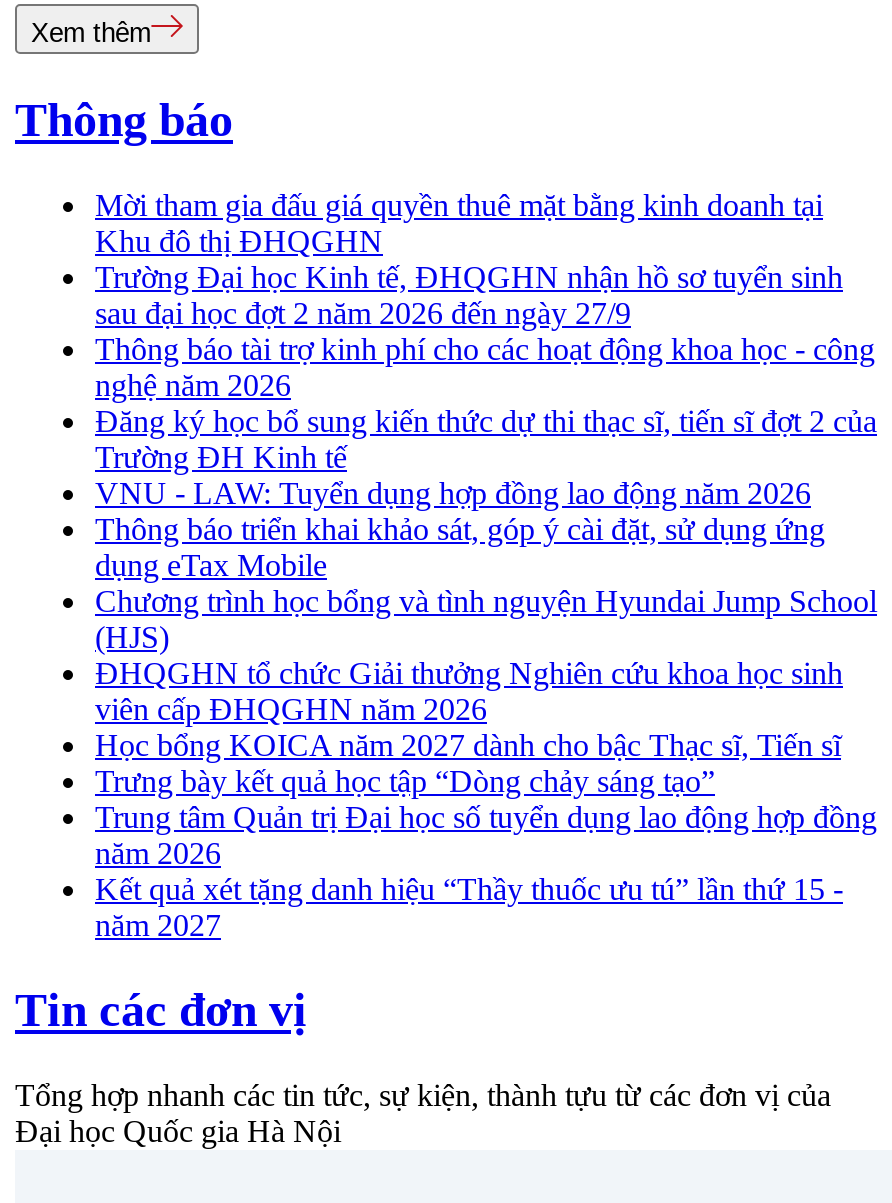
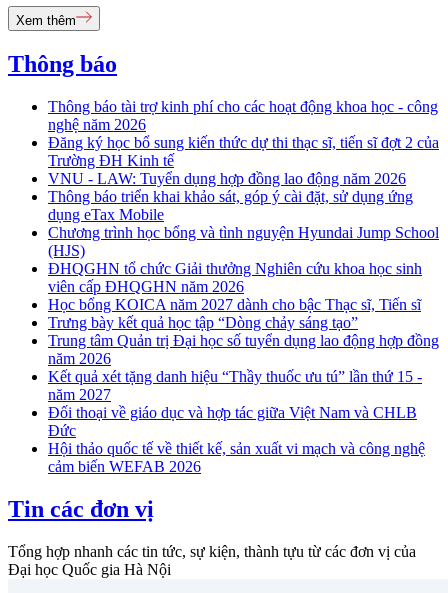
- Mời tham gia đấu giá quyền thuê mặt bằng kinh doanh tại
- Khu đô thị ĐHQGHN
- Trường Đại học Kinh tế, ĐHQGHN nhận hồ sơ tuyển sinh
- sau đại học đợt 2 năm 2026 đến ngày 27/9

moved up: Thông báo tài trợ kinh phí cho các hoạt động khoa học - công | nghệ năm 2026 | Đăng ký học bổ sung kiến thức dự thi thạc sĩ, tiến sĩ đợt 2 của | ... | Kết quả xét tặng danh hiệu “Thầy thuốc ưu tú” lần thứ 15 - | năm 2027

+ Đối thoại về giáo dục và hợp tác giữa Việt Nam và CHLB
+ Đức
+ Hội thảo quốc tế về thiết kế, sản xuất vi mạch và công nghệ
+ cảm biến WEFAB 2026
